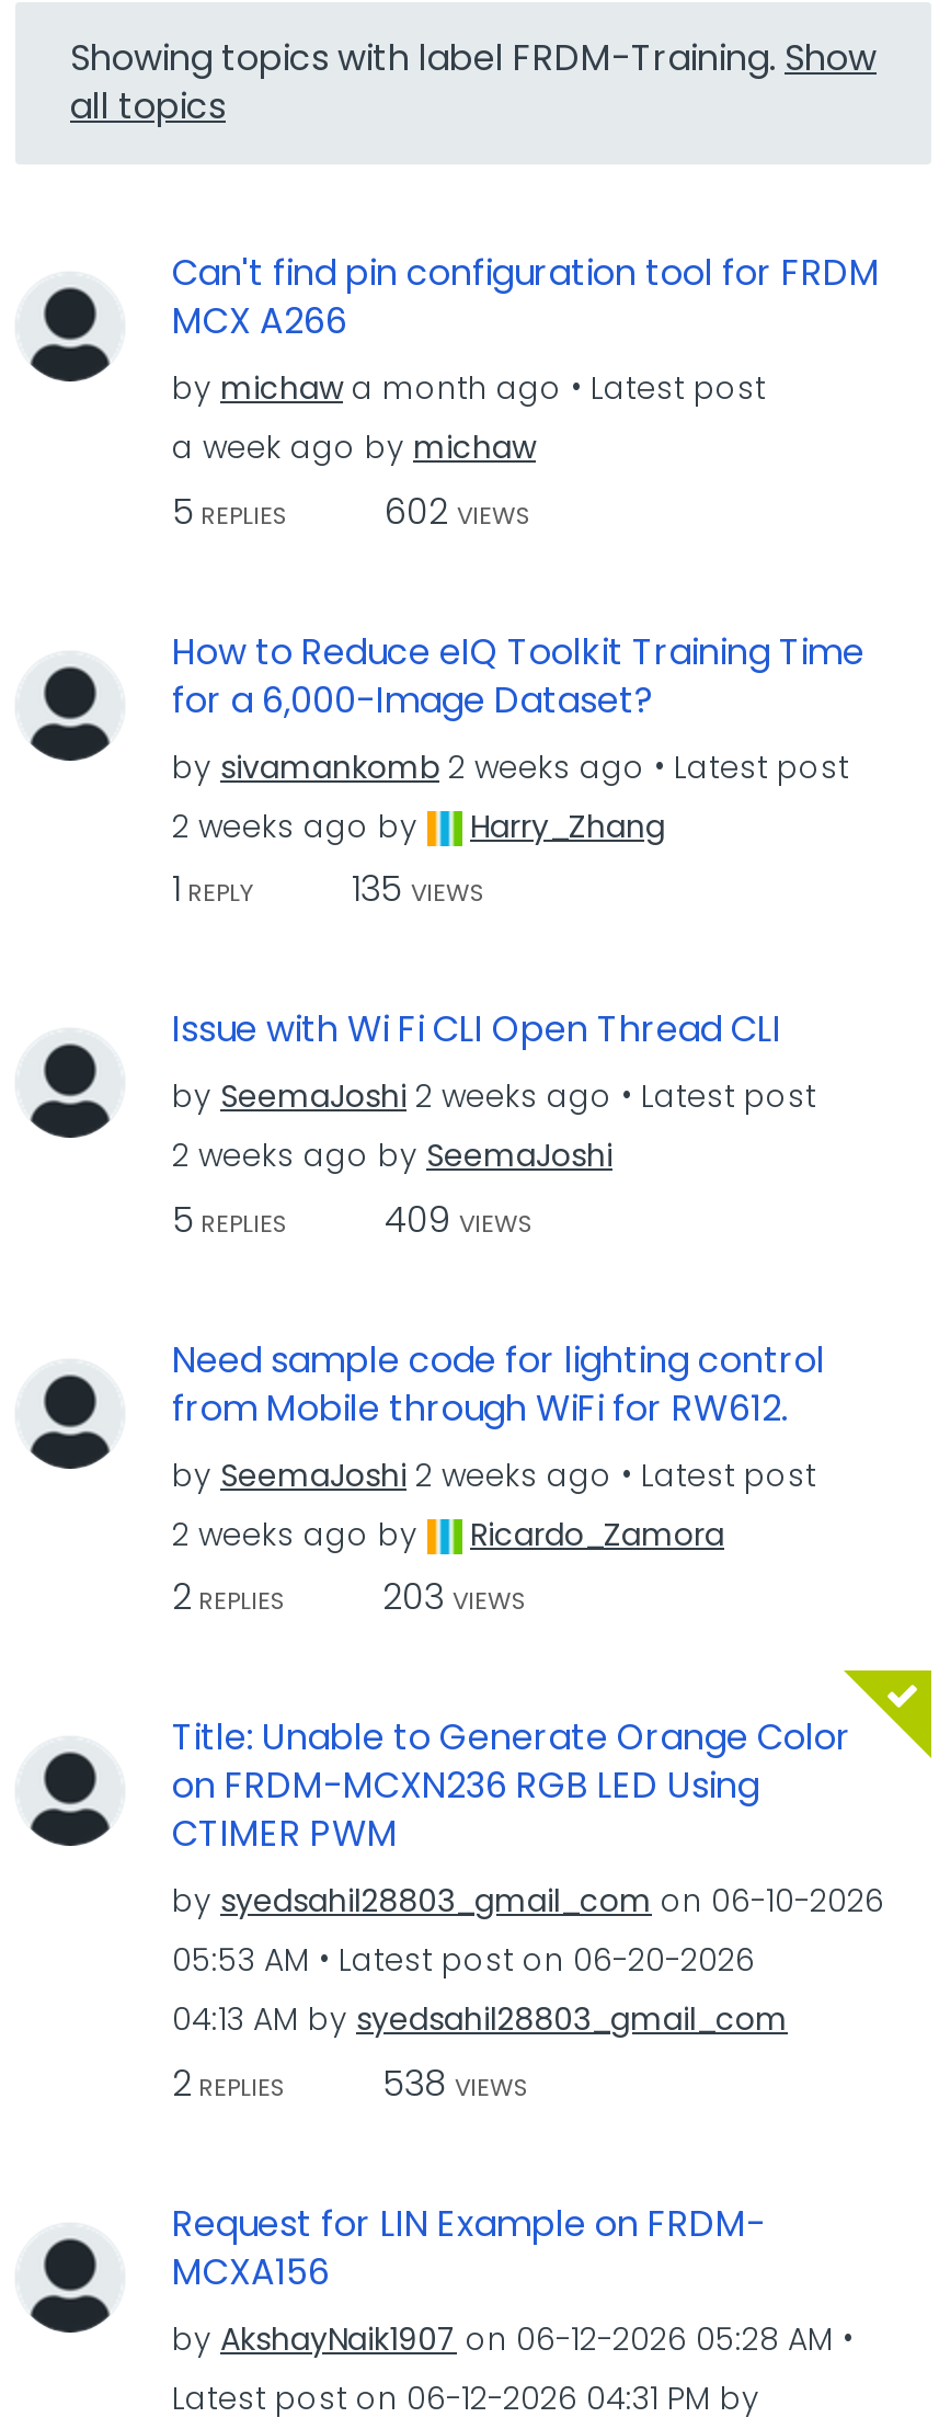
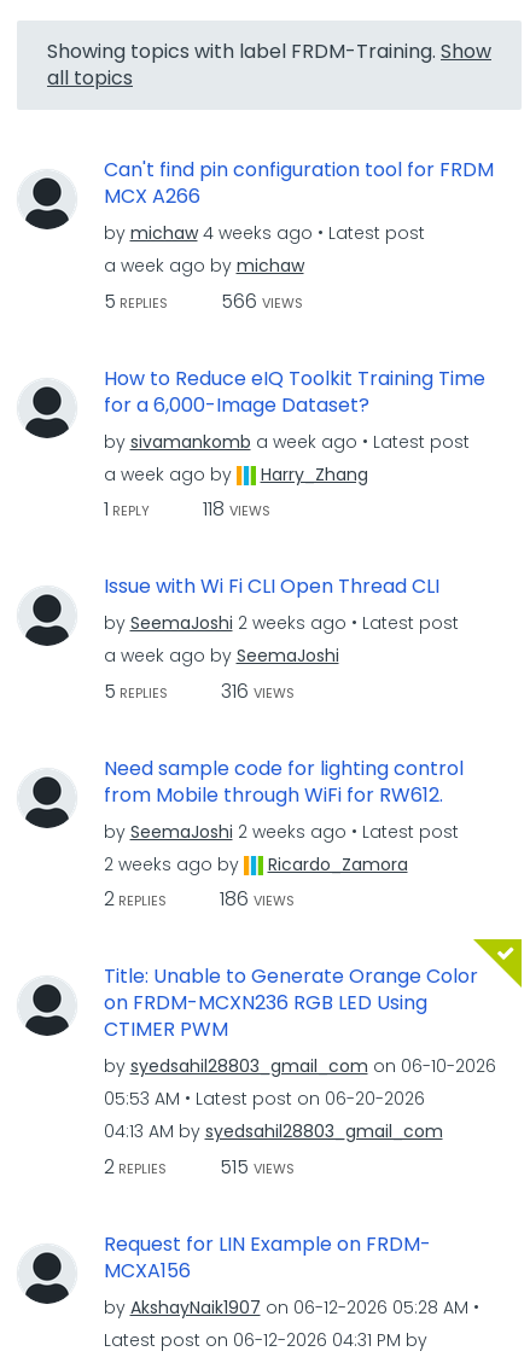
- by michaw a month ago Latest post
+ by michaw 4 weeks ago Latest post

- 5 REPLIES 602 VIEWS
+ 5 REPLIES 566 VIEWS

- by sivamankomb 2 weeks ago Latest post
+ by sivamankomb a week ago Latest post

- 2 weeks ago by
+ a week ago by

- 1 REPLY 135 VIEWS
+ 1 REPLY 118 VIEWS

- 2 weeks ago by SeemaJoshi
+ a week ago by SeemaJoshi

- 5 REPLIES 409 VIEWS
+ 5 REPLIES 316 VIEWS

- 2 REPLIES 203 VIEWS
+ 2 REPLIES 186 VIEWS

- 2 REPLIES 538 VIEWS
+ 2 REPLIES 515 VIEWS
